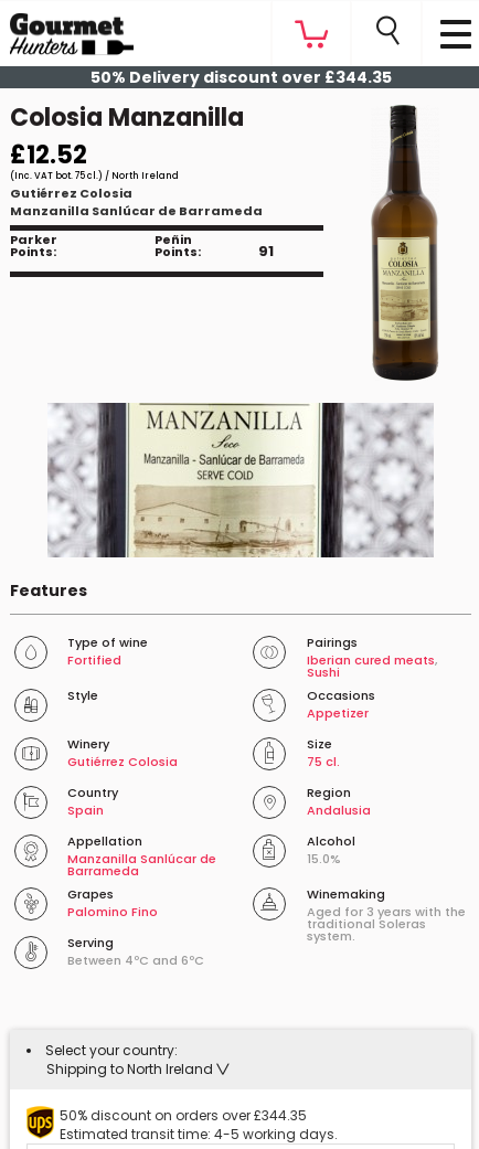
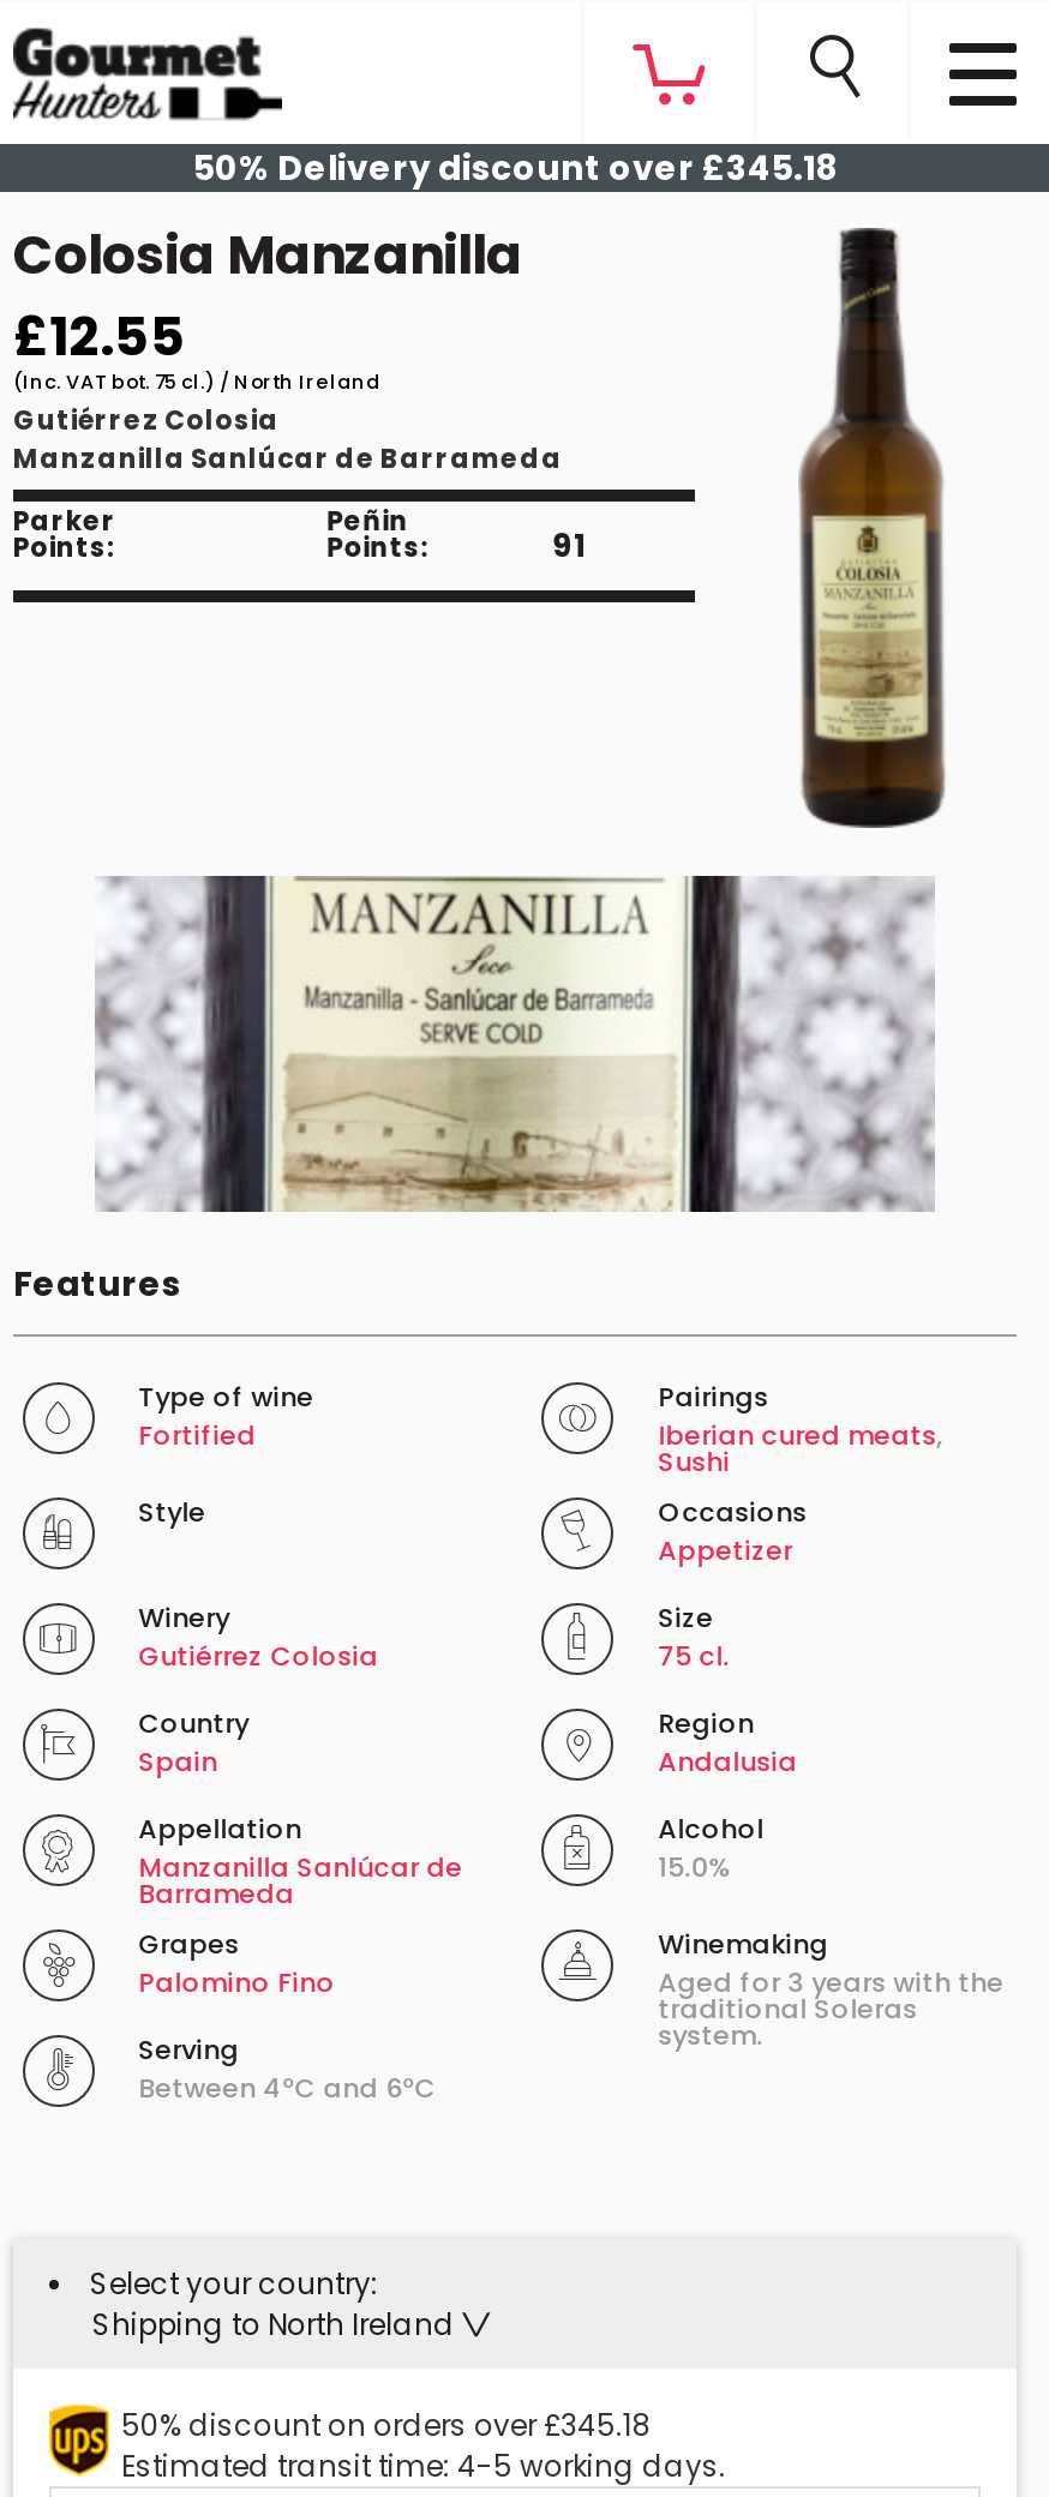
- 50% Delivery discount over £344.35
+ 50% Delivery discount over £345.18

- £12.52
+ £12.55

- 50% discount on orders over £344.35
+ 50% discount on orders over £345.18
